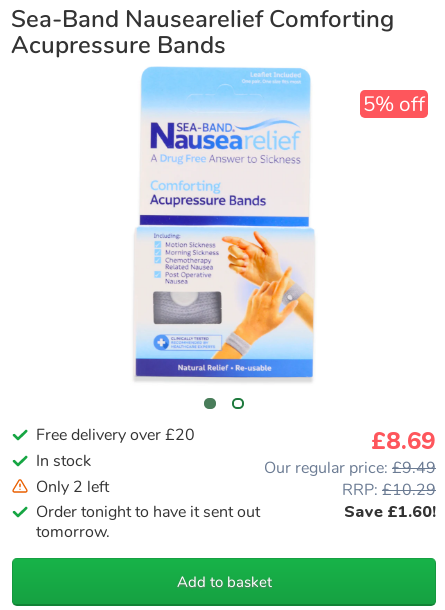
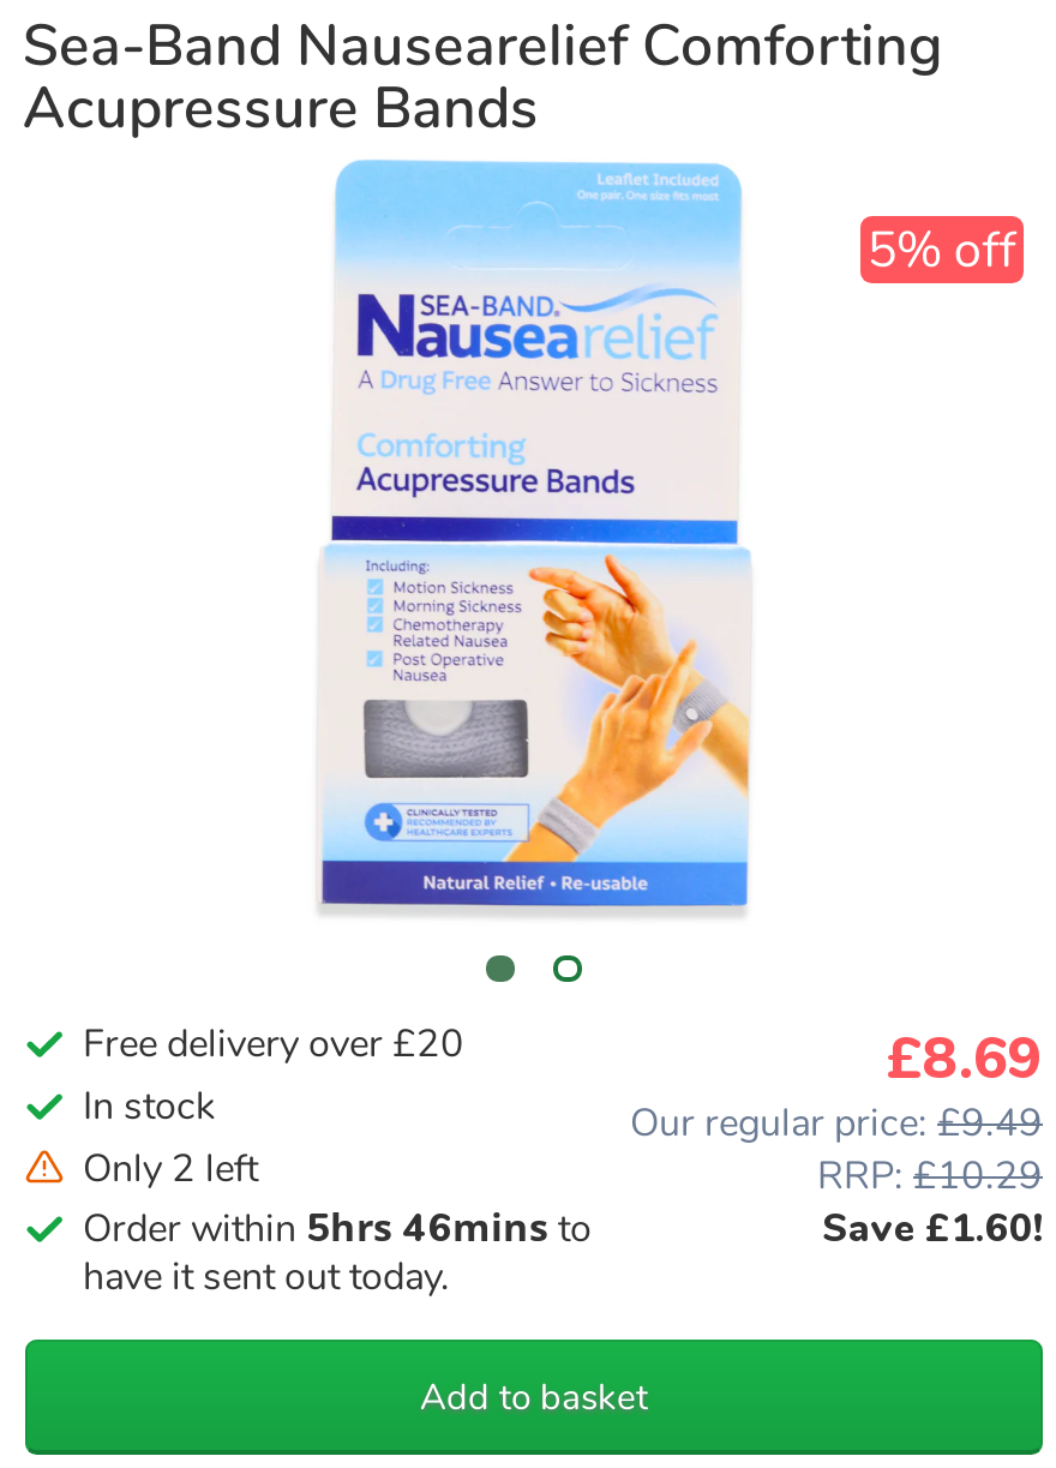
- Order tonight to have it sent out
- tomorrow.
+ Order within 5hrs 46mins to
+ have it sent out today.
